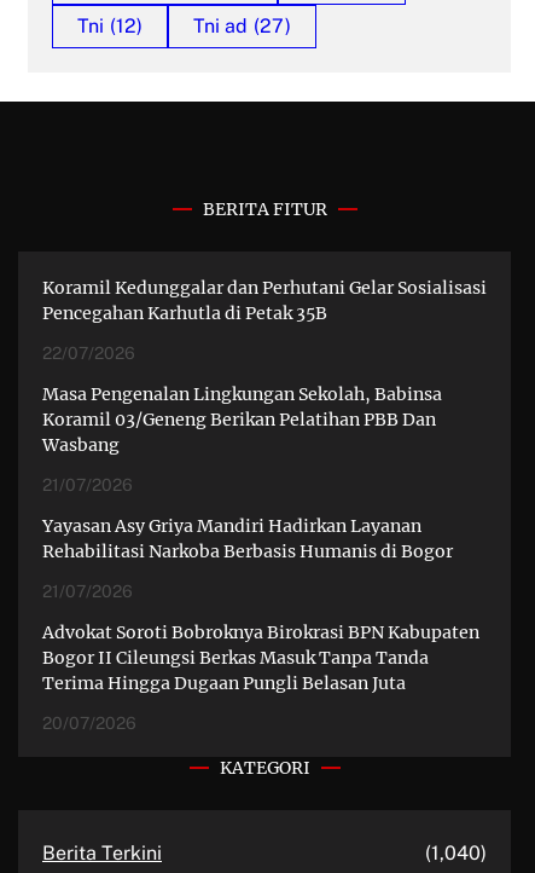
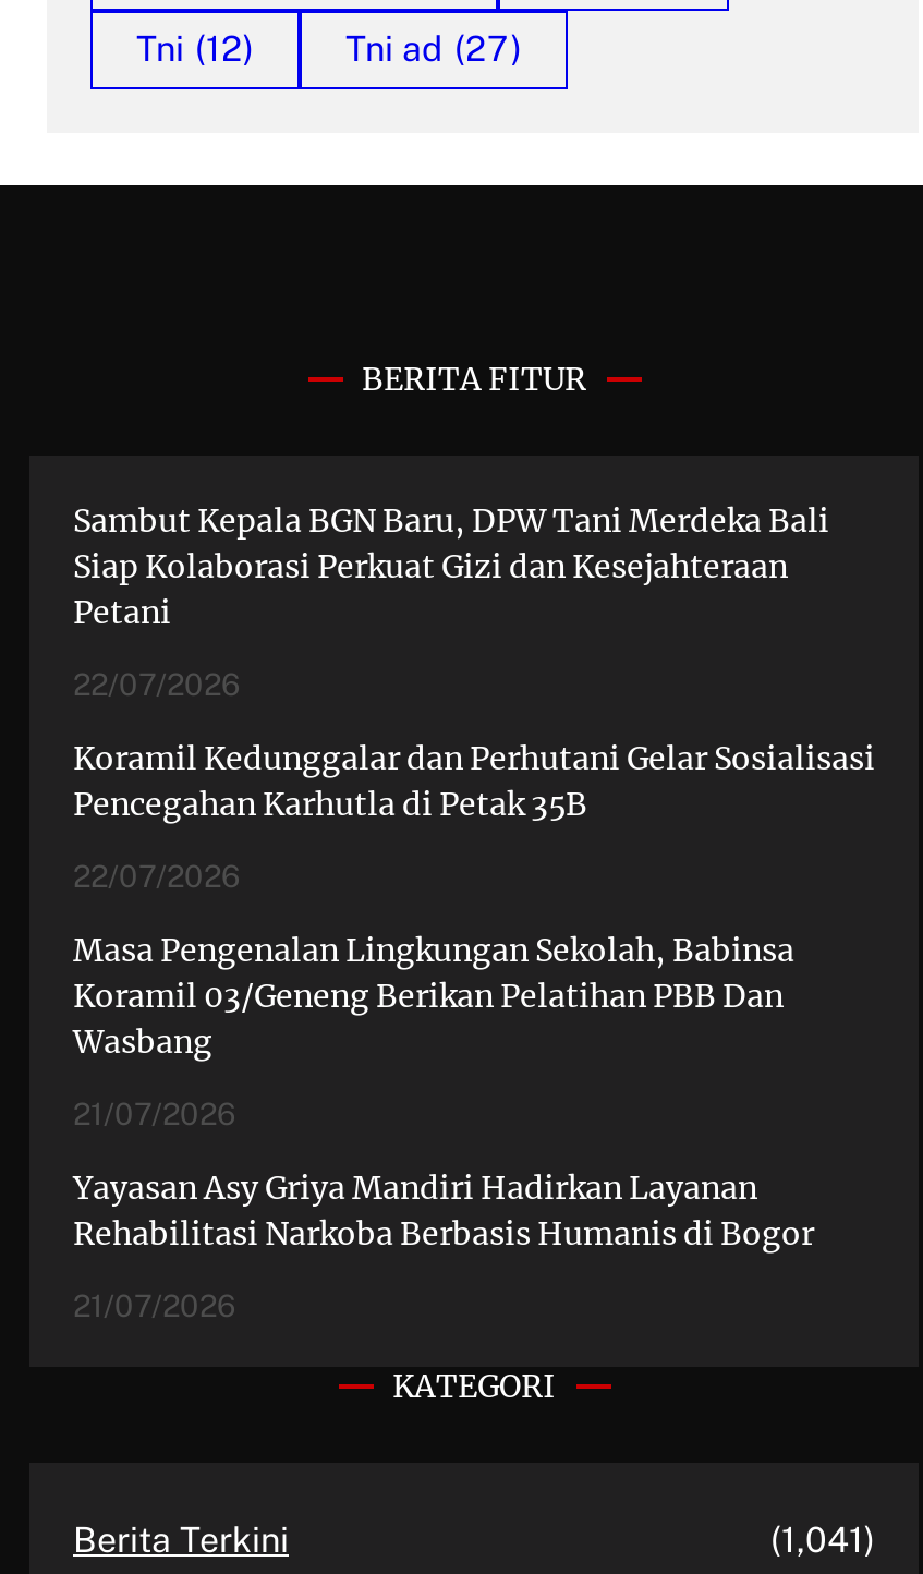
+ Sambut Kepala BGN Baru, DPW Tani Merdeka Bali
+ Siap Kolaborasi Perkuat Gizi dan Kesejahteraan
+ Petani
+ 22/07/2026

moved down: Koramil Kedunggalar dan Perhutani Gelar Sosialisasi | Pencegahan Karhutla di Petak 35B | 22/07/2026 | ... | Rehabilitasi Narkoba Berbasis Humanis di Bogor | 21/07/2026

- Advokat Soroti Bobroknya Birokrasi BPN Kabupaten
- Bogor II Cileungsi Berkas Masuk Tanpa Tanda
- Terima Hingga Dugaan Pungli Belasan Juta
- 20/07/2026

- (1,040)
+ (1,041)
